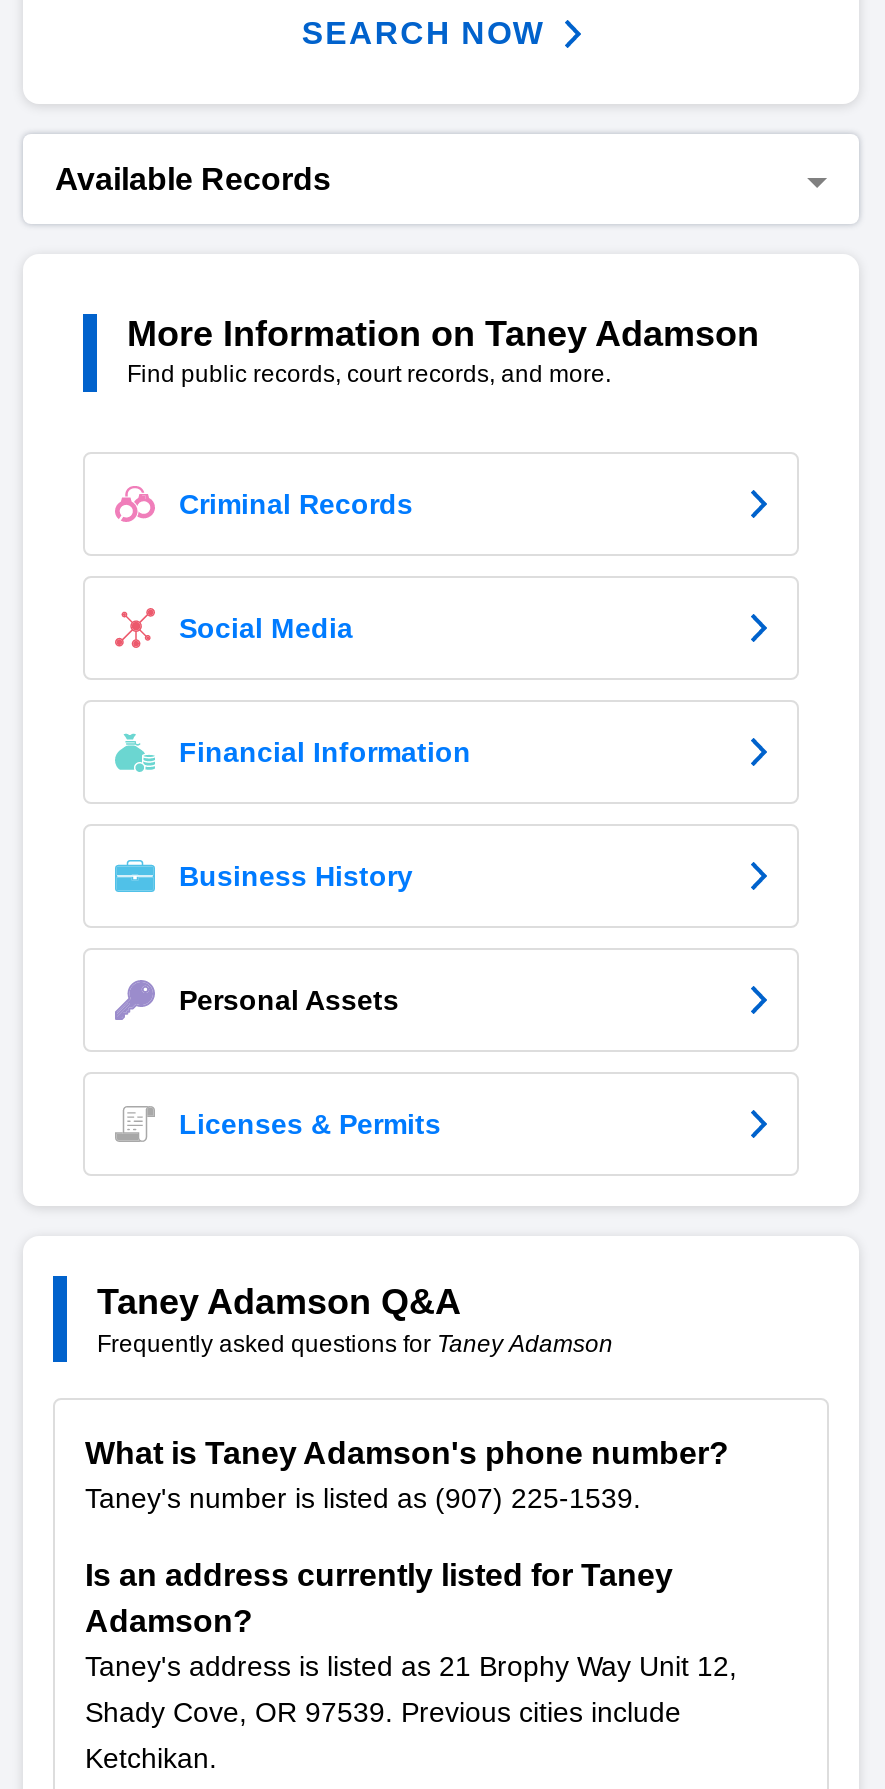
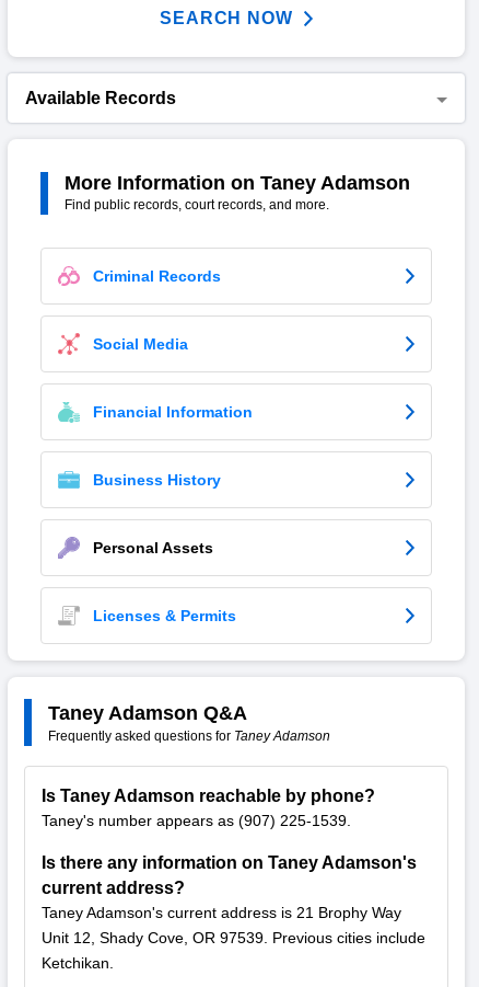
- What is Taney Adamson's phone number?
- Taney's number is listed as (907) 225-1539.
+ Is Taney Adamson reachable by phone?
+ Taney's number appears as (907) 225-1539.

- Is an address currently listed for Taney
- Adamson?
- Taney's address is listed as 21 Brophy Way Unit 12,
- Shady Cove, OR 97539. Previous cities include
+ Is there any information on Taney Adamson's
+ current address?
+ Taney Adamson's current address is 21 Brophy Way
+ Unit 12, Shady Cove, OR 97539. Previous cities include
